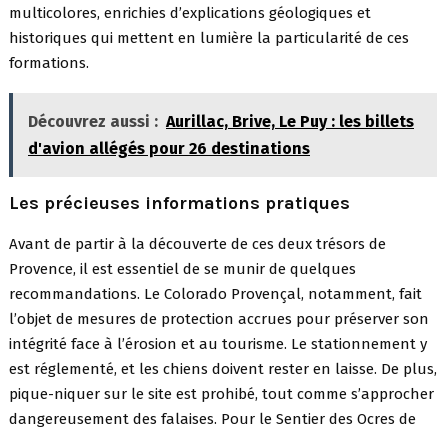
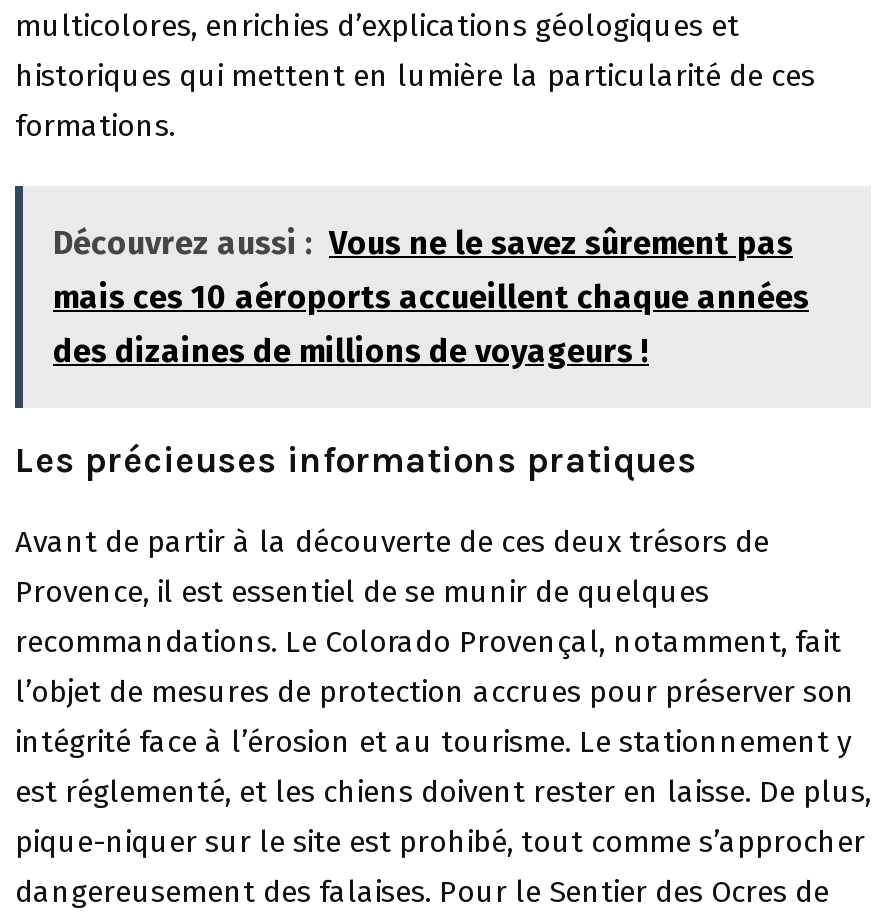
- Découvrez aussi : Aurillac, Brive, Le Puy : les billets
- d'avion allégés pour 26 destinations
+ Découvrez aussi : Vous ne le savez sûrement pas
+ mais ces 10 aéroports accueillent chaque années
+ des dizaines de millions de voyageurs !
